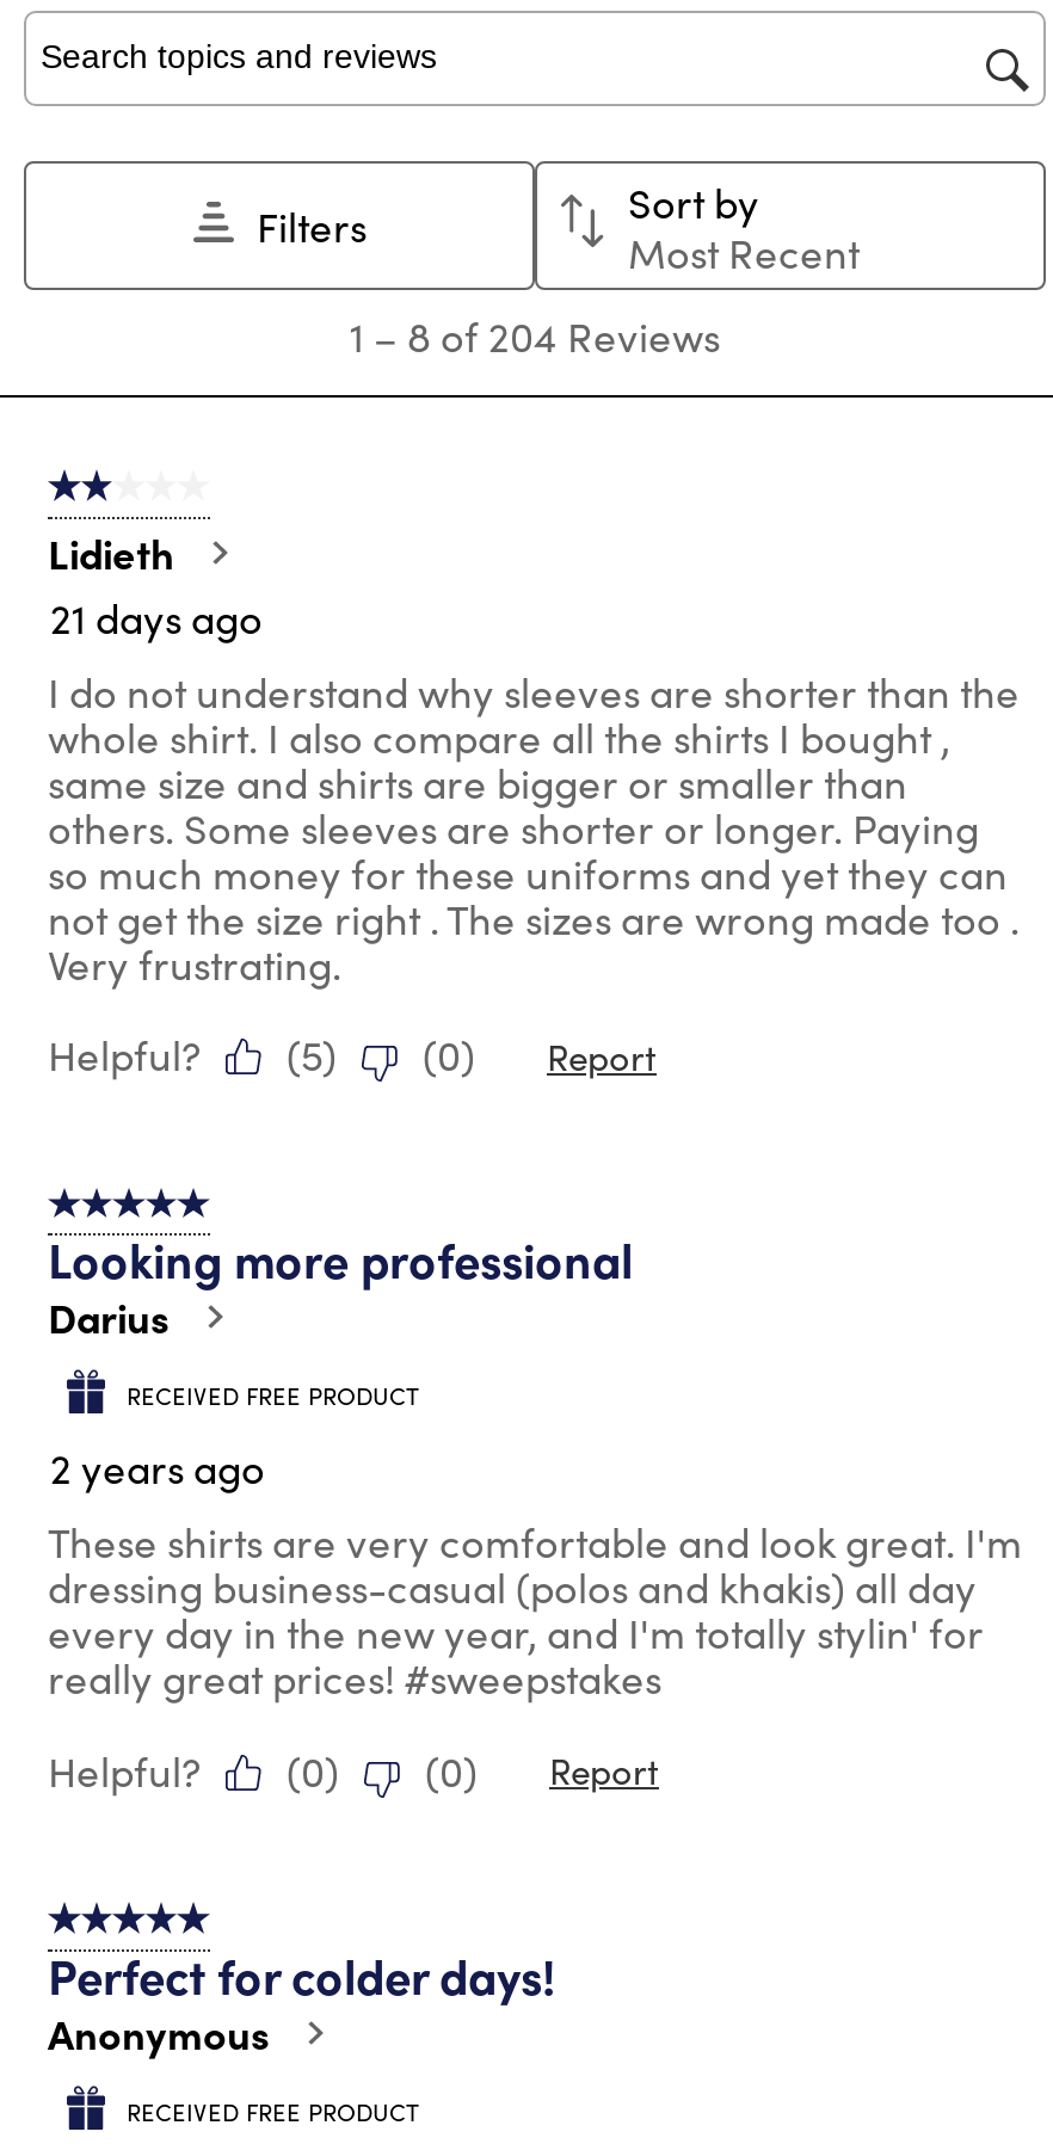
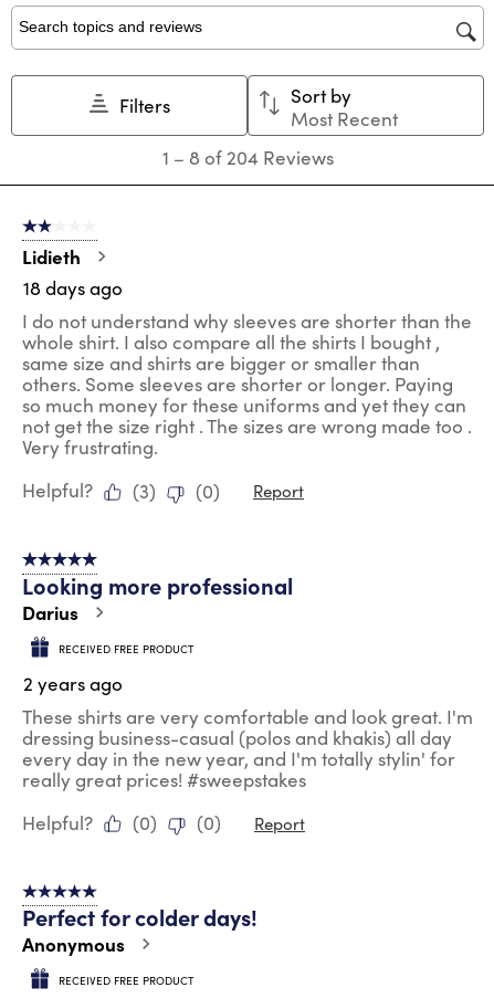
- 21 days ago
+ 18 days ago

- Helpful? (5) (0) Report
+ Helpful? (3) (0) Report
